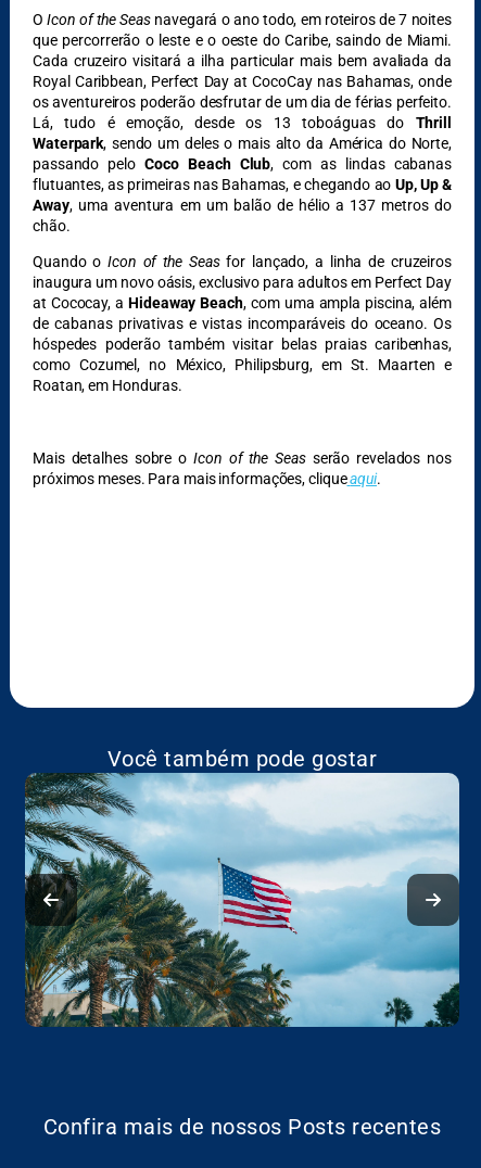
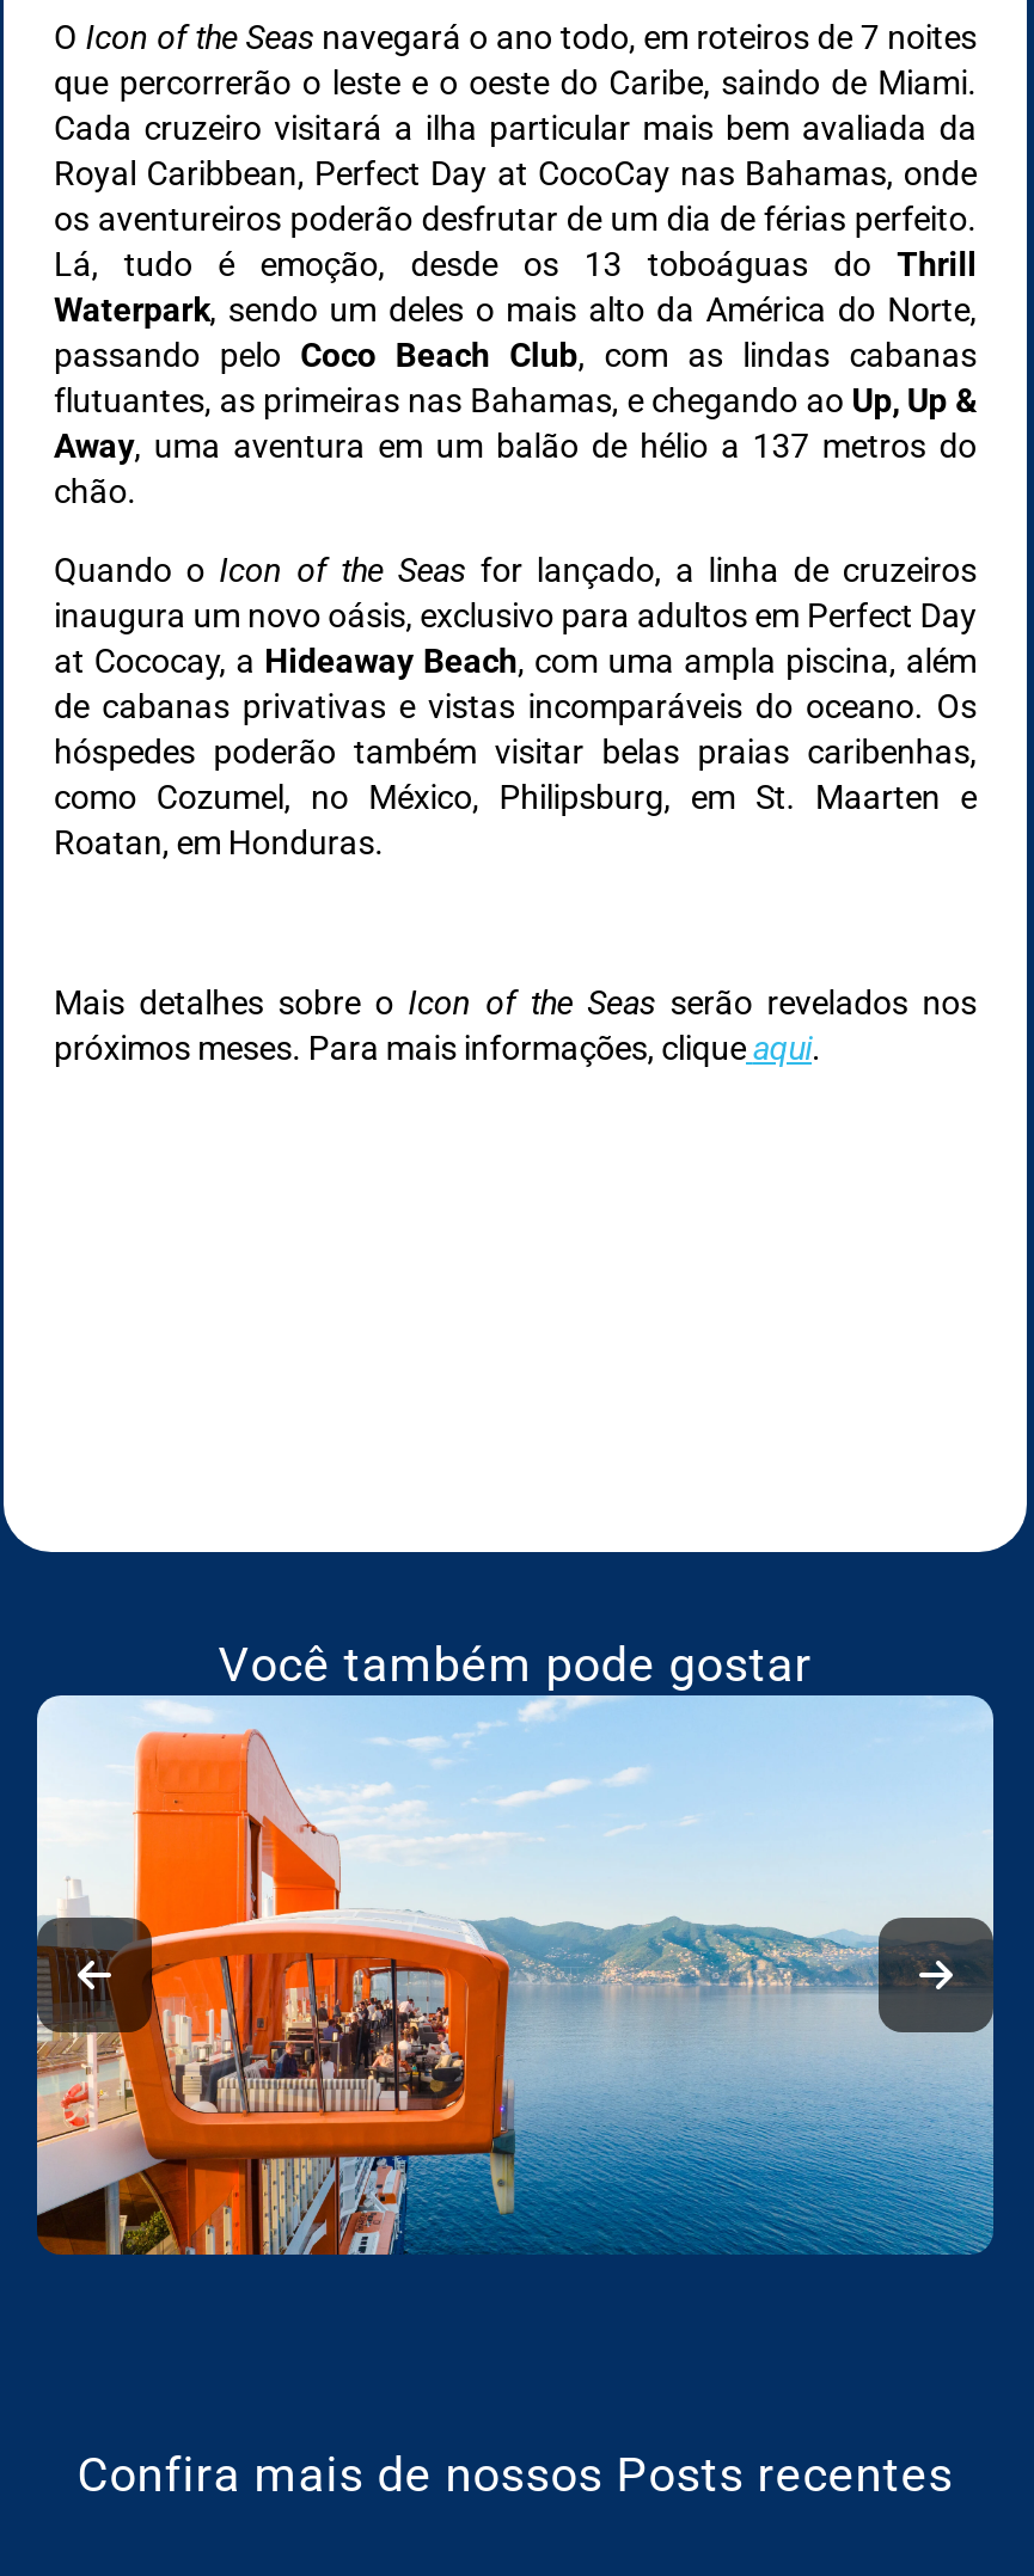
- [image]
+ [image]
